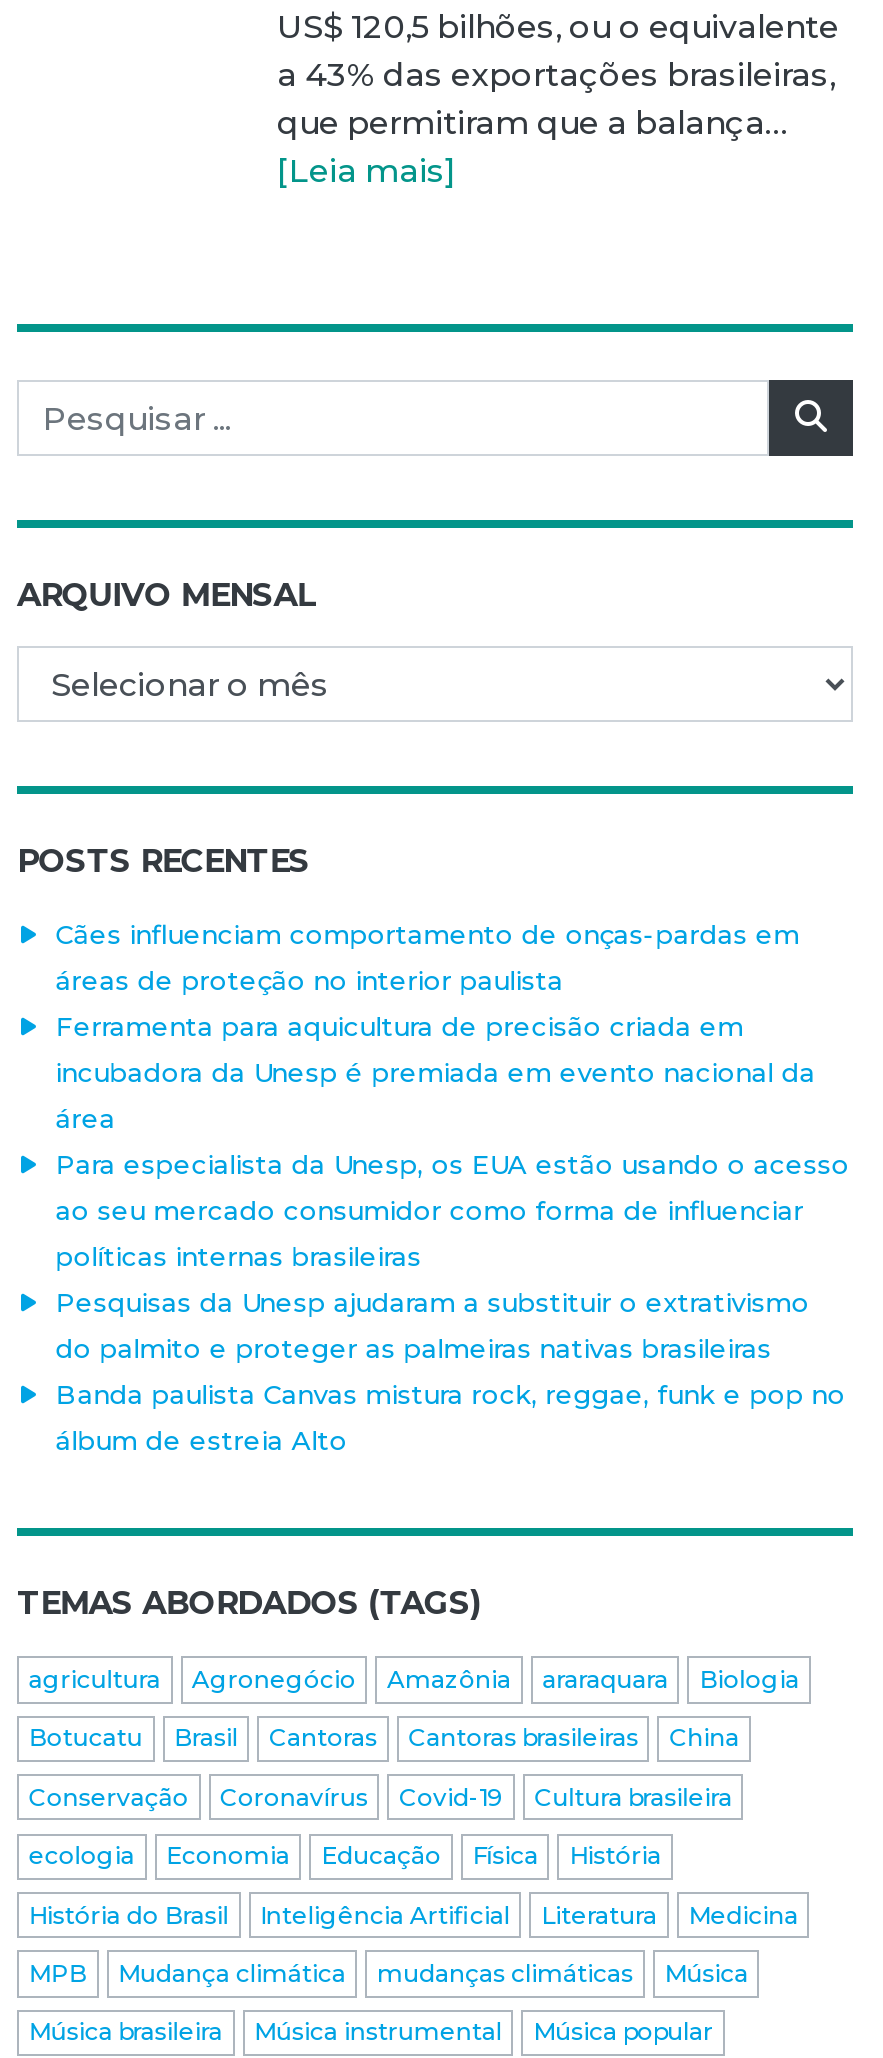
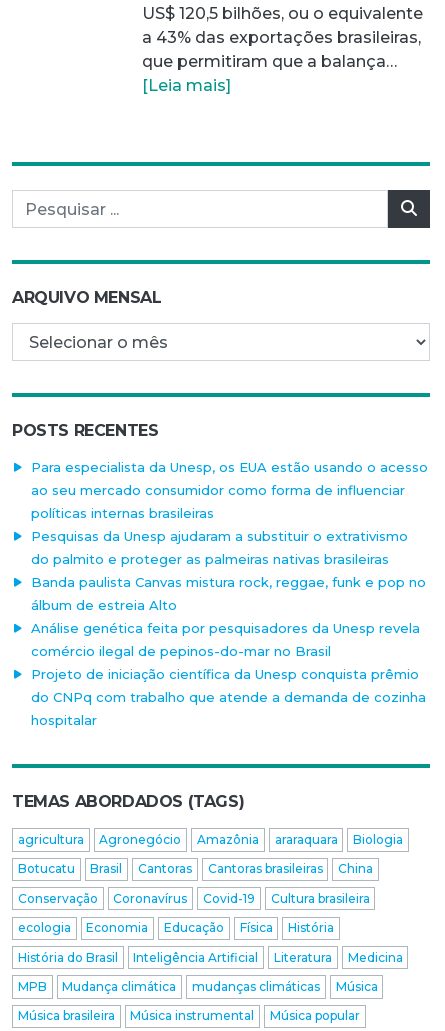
- Cães influenciam comportamento de onças-pardas em
- áreas de proteção no interior paulista
- Ferramenta para aquicultura de precisão criada em
- incubadora da Unesp é premiada em evento nacional da
- área

moved up: Para especialista da Unesp, os EUA estão usando o acesso | ao seu mercado consumidor como forma de influenciar | políticas internas brasileiras | Pesquisas da Unesp ajudaram a substituir o extrativismo | do palmito e proteger as palmeiras nativas brasileiras | Banda paulista Canvas mistura rock, reggae, funk e pop no | álbum de estreia Alto

+ Análise genética feita por pesquisadores da Unesp revela
+ comércio ilegal de pepinos-do-mar no Brasil
+ Projeto de iniciação científica da Unesp conquista prêmio
+ do CNPq com trabalho que atende a demanda de cozinha
+ hospitalar
